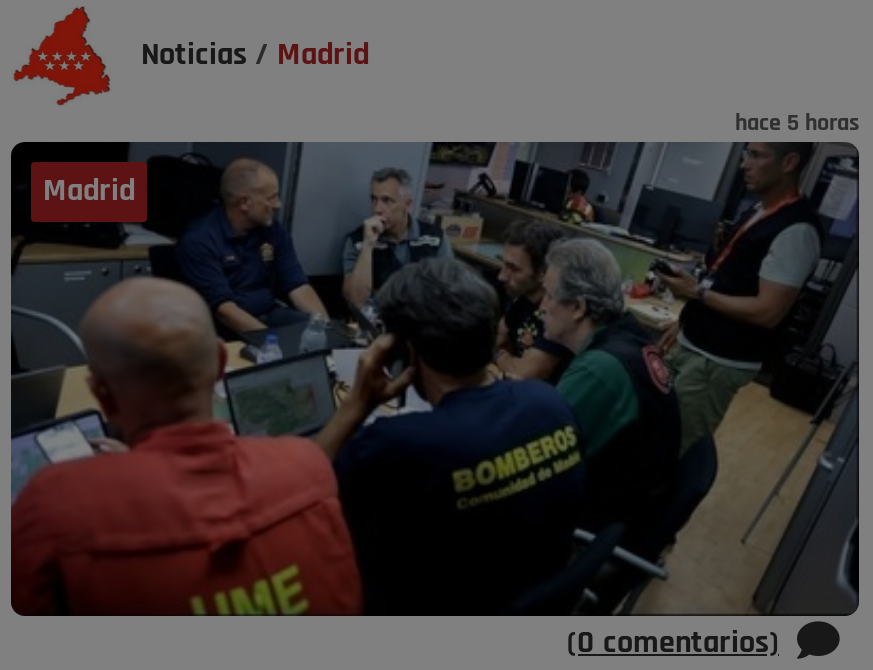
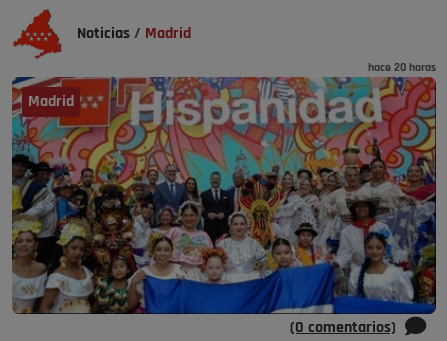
- hace 5 horas
+ hace 20 horas

- [image]
+ [image]
